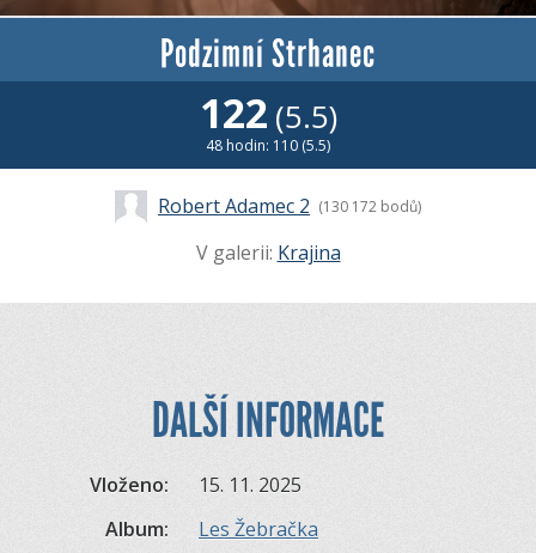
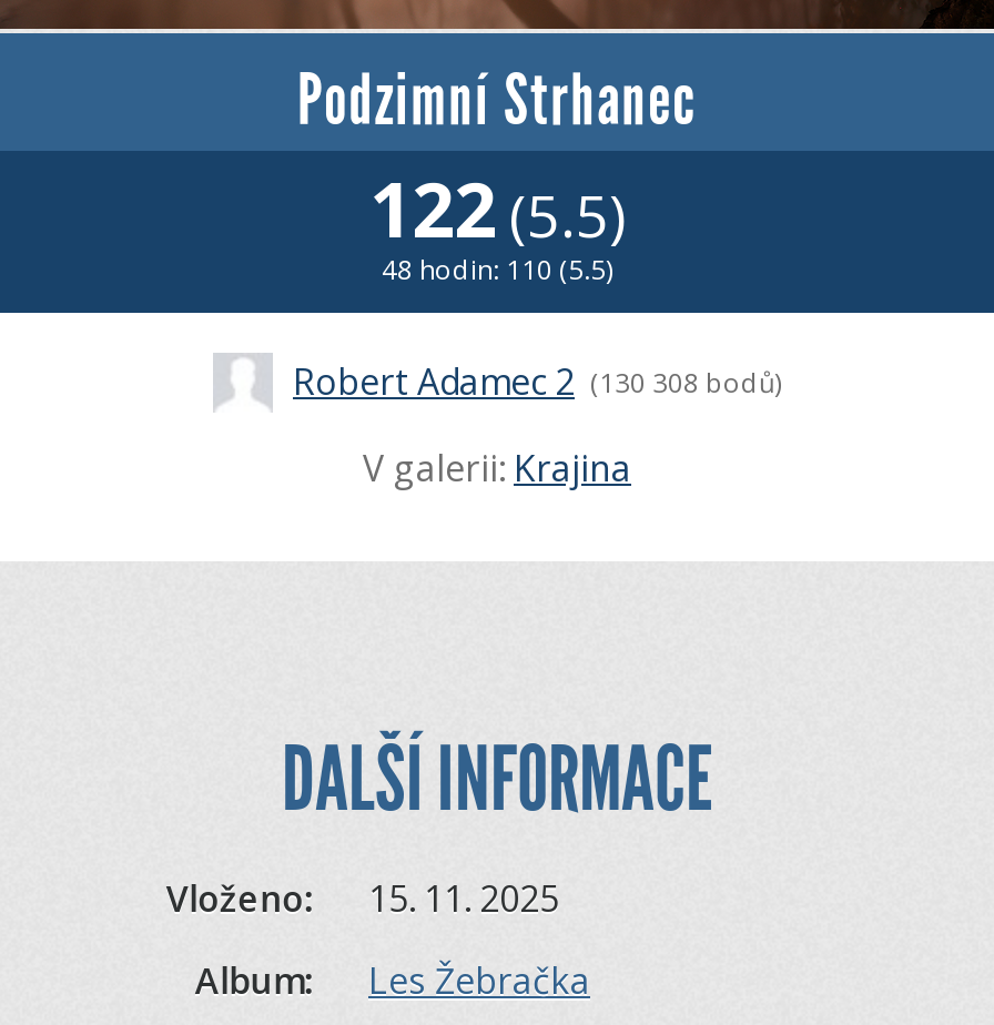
- Robert Adamec 2 (130 172 bodů)
+ Robert Adamec 2 (130 308 bodů)
